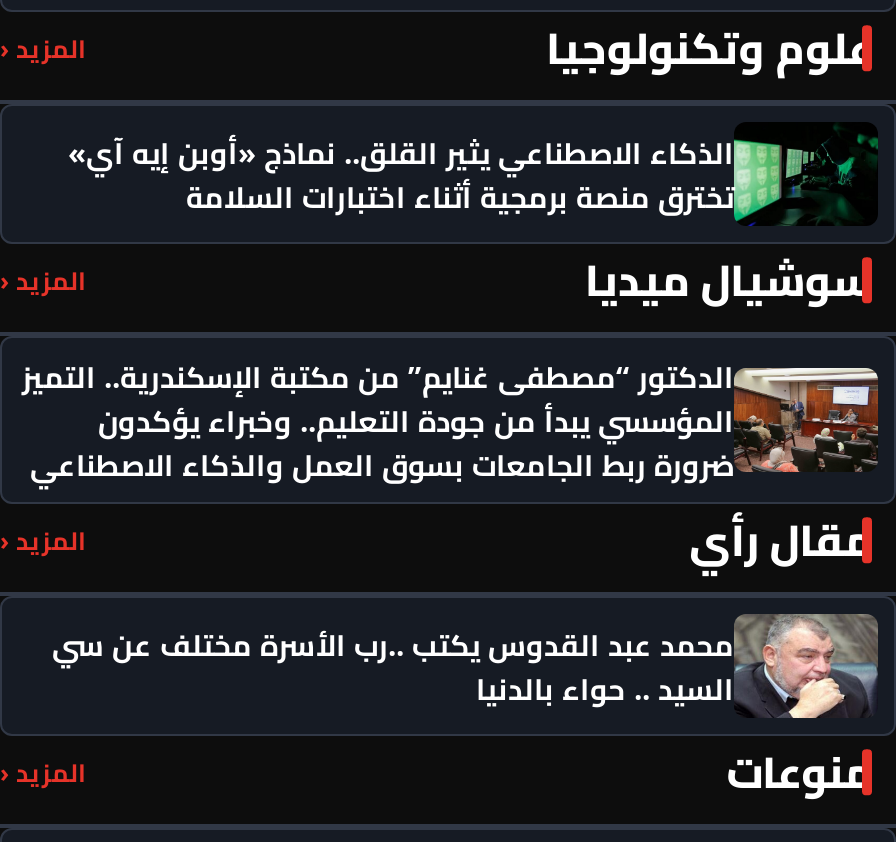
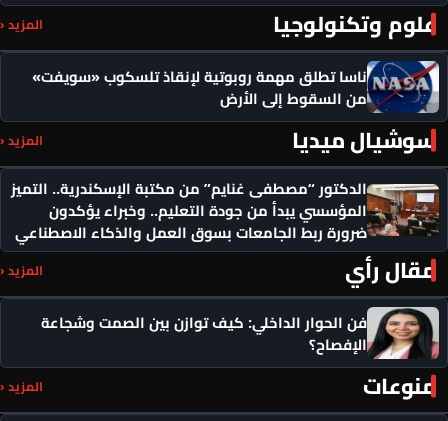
- [image]
- الذكاء الاصطناعي يثير القلق.. نماذج «أوبن إيه آي»
- تخترق منصة برمجية أثناء اختبارات السلامة
+ [image]
+ ناسا تطلق مهمة روبوتية لإنقاذ تلسكوب «سويفت»
+ من السقوط إلى الأرض

- [image]
- محمد عبد القدوس يكتب ..رب الأسرة مختلف عن سي
- السيد .. حواء بالدنيا
+ [image]
+ فن الحوار الداخلي: كيف توازن بين الصمت وشجاعة
+ الإفصاح؟
